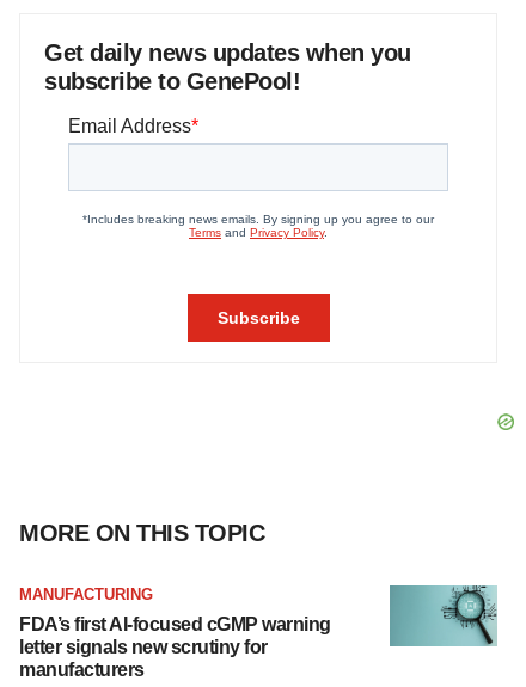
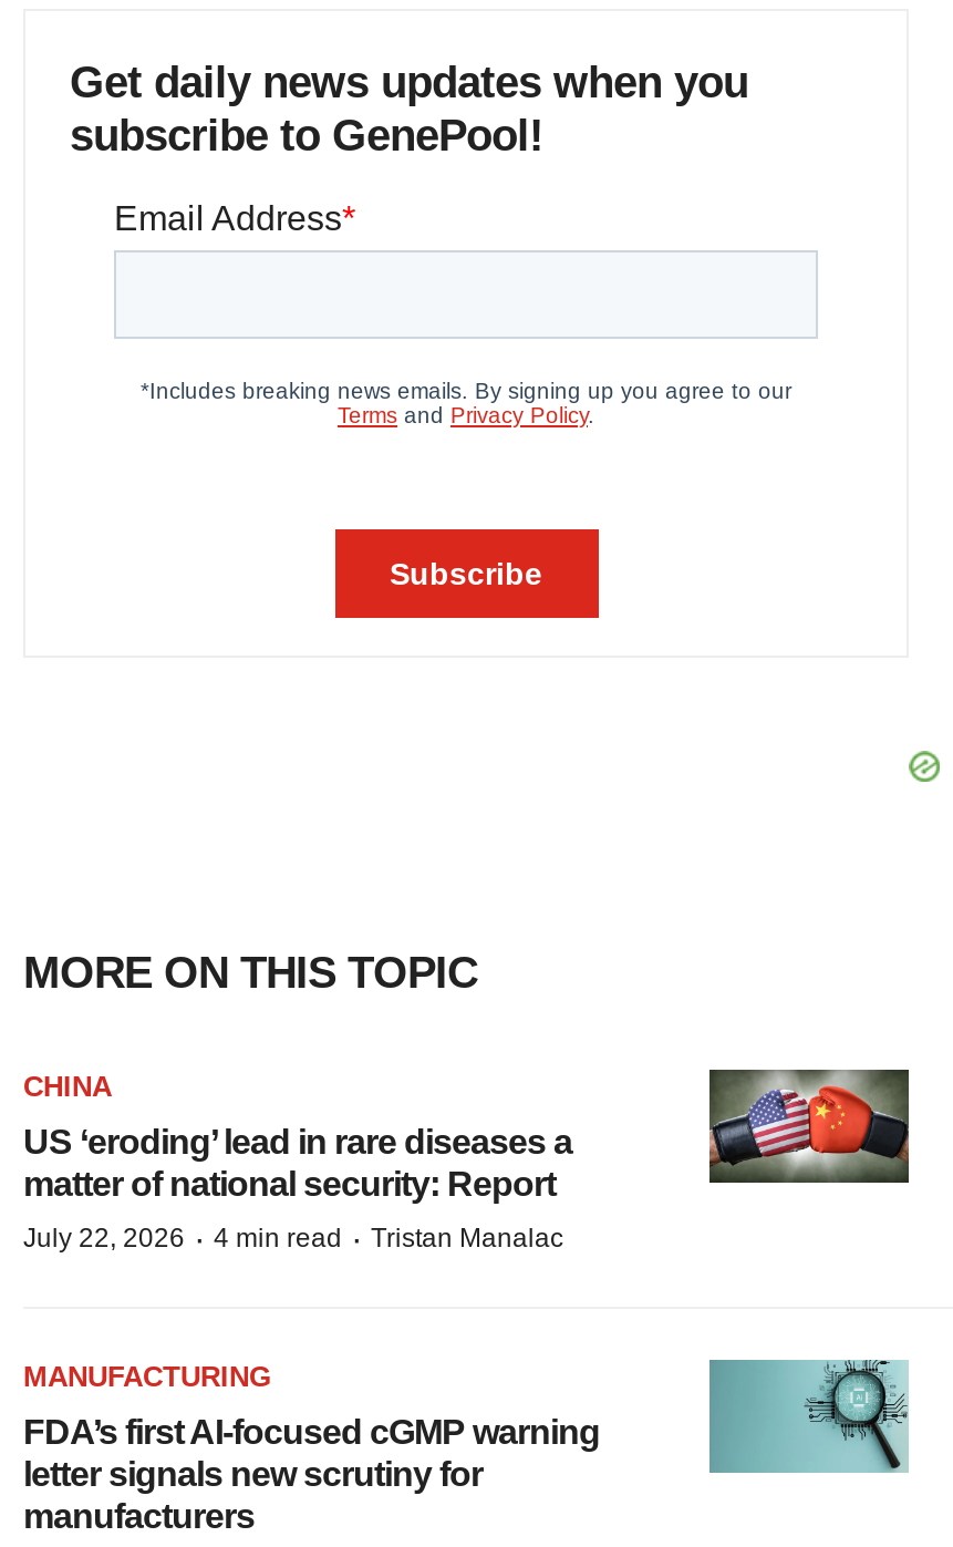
+ CHINA
+ US ‘eroding’ lead in rare diseases a
+ matter of national security: Report
+ July 22, 2026 · 4 min read · Tristan Manalac

+ [image]
